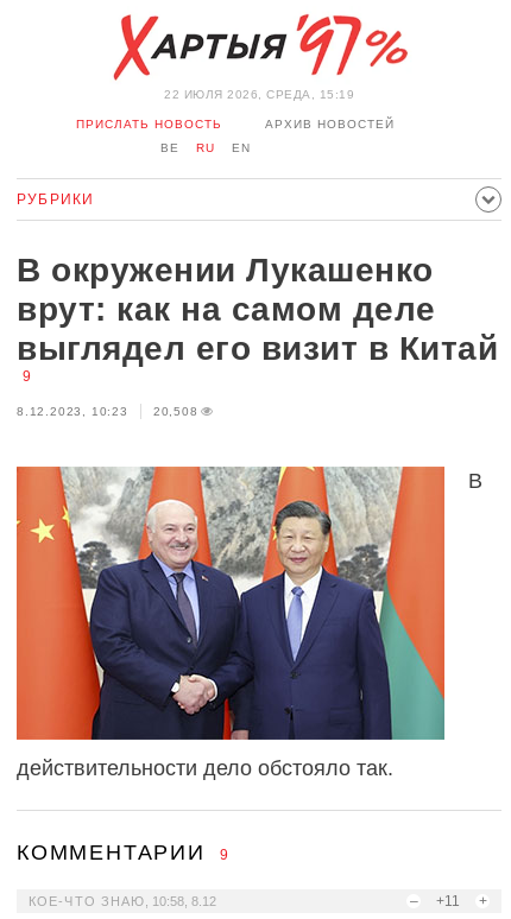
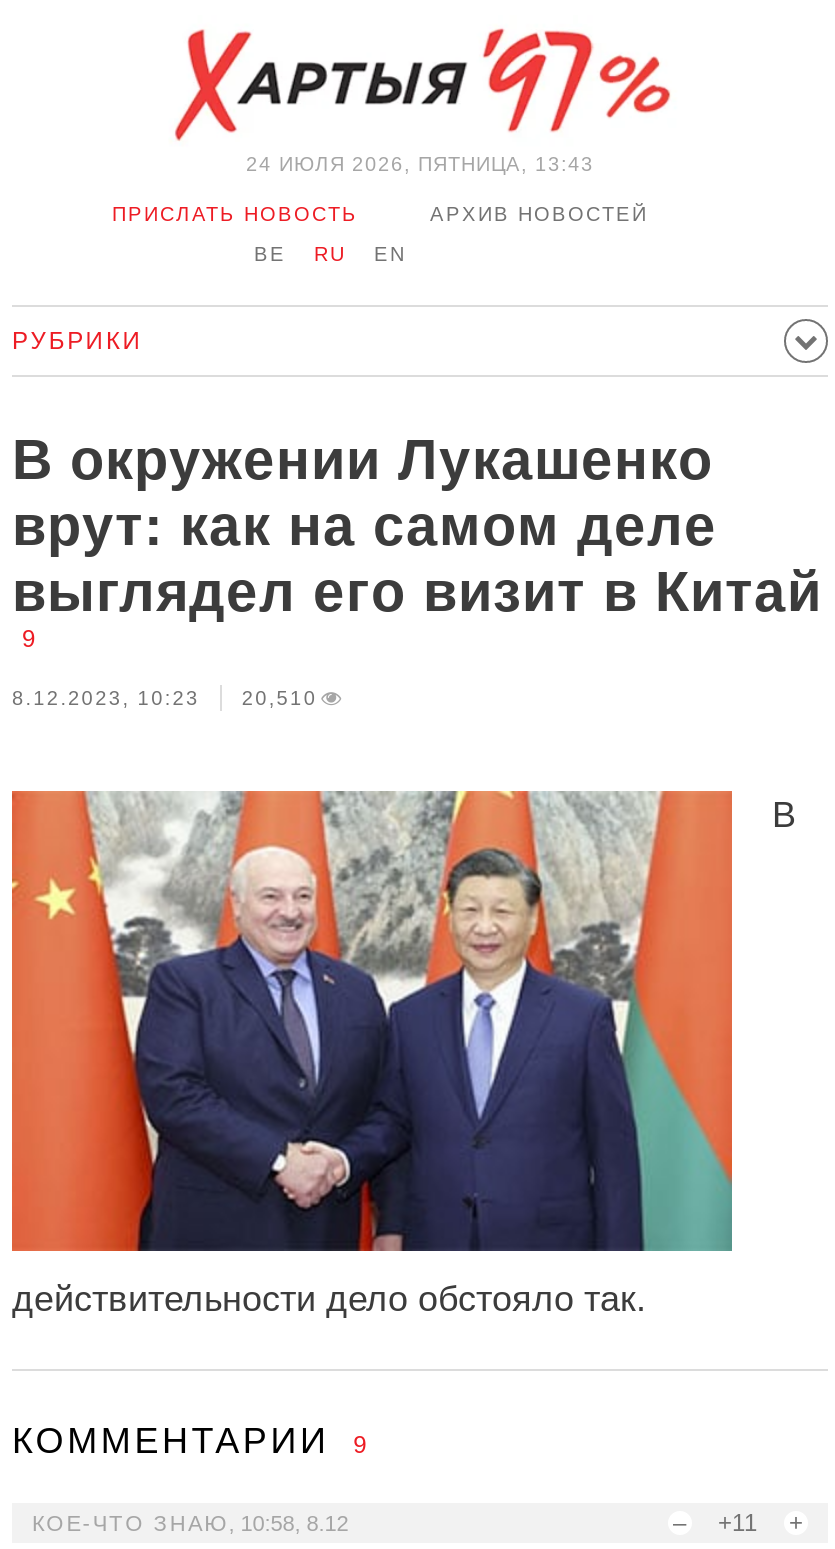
- 22 ИЮЛЯ 2026, СРЕДА, 15:19
+ 24 ИЮЛЯ 2026, ПЯТНИЦА, 13:43

- 8.12.2023, 10:23 20,508
+ 8.12.2023, 10:23 20,510
